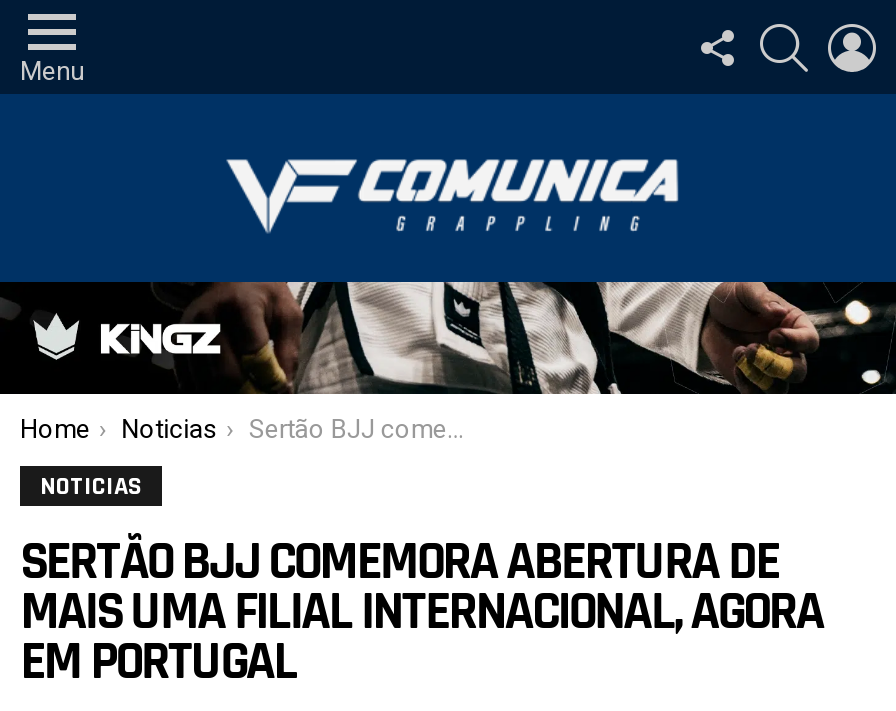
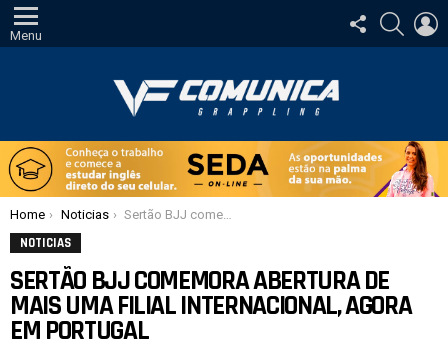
- [image]
+ [image]
